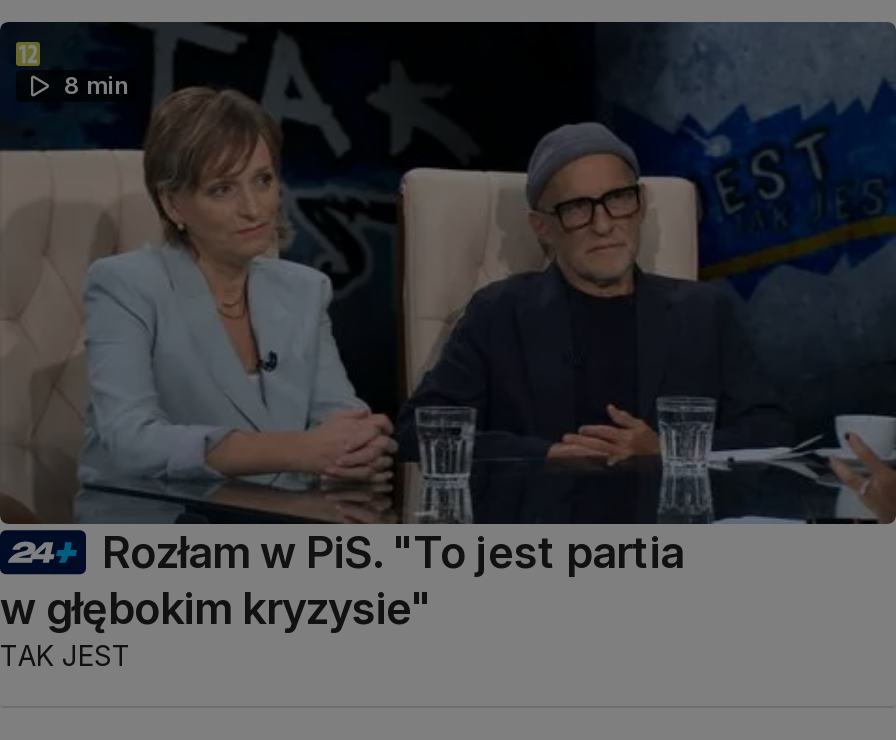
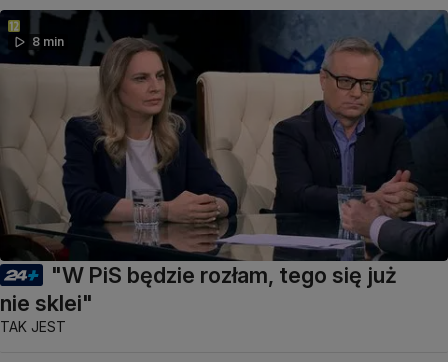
- [image]
- Rozłam w PiS. "To jest partia
- w głębokim kryzysie"
+ [image]
+ "W PiS będzie rozłam, tego się już
+ nie sklei"
